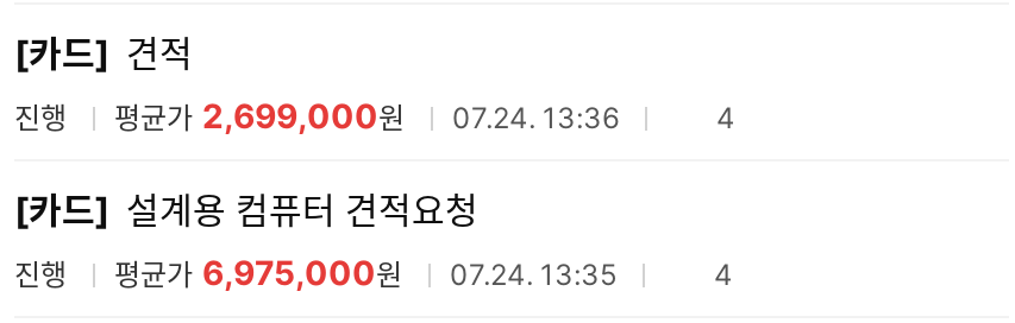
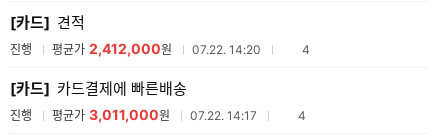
- 평균가 2,699,000원
+ 평균가 2,412,000원

- 07.24. 13:36
+ 07.22. 14:20

- [카드] 설계용 컴퓨터 견적요청
+ [카드] 카드결제에 빠른배송

- 평균가 6,975,000원
+ 평균가 3,011,000원

- 07.24. 13:35
+ 07.22. 14:17
